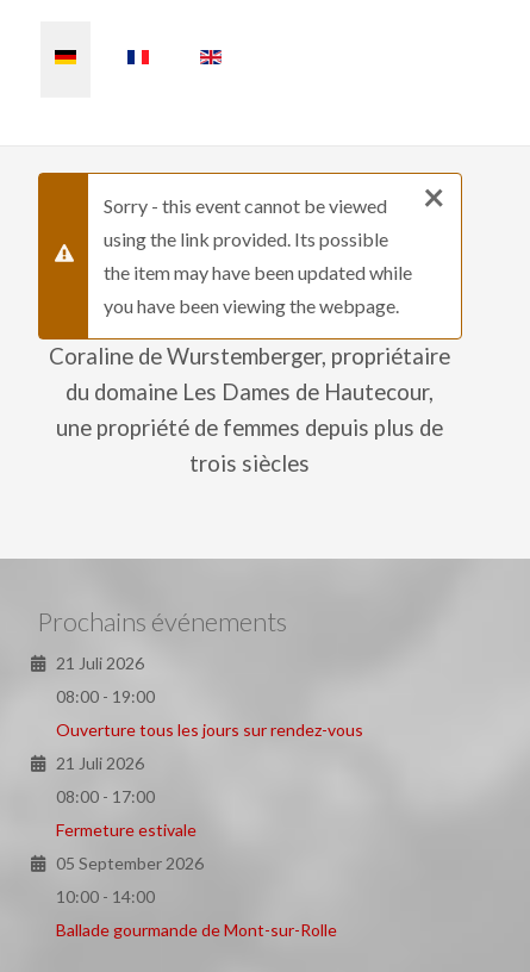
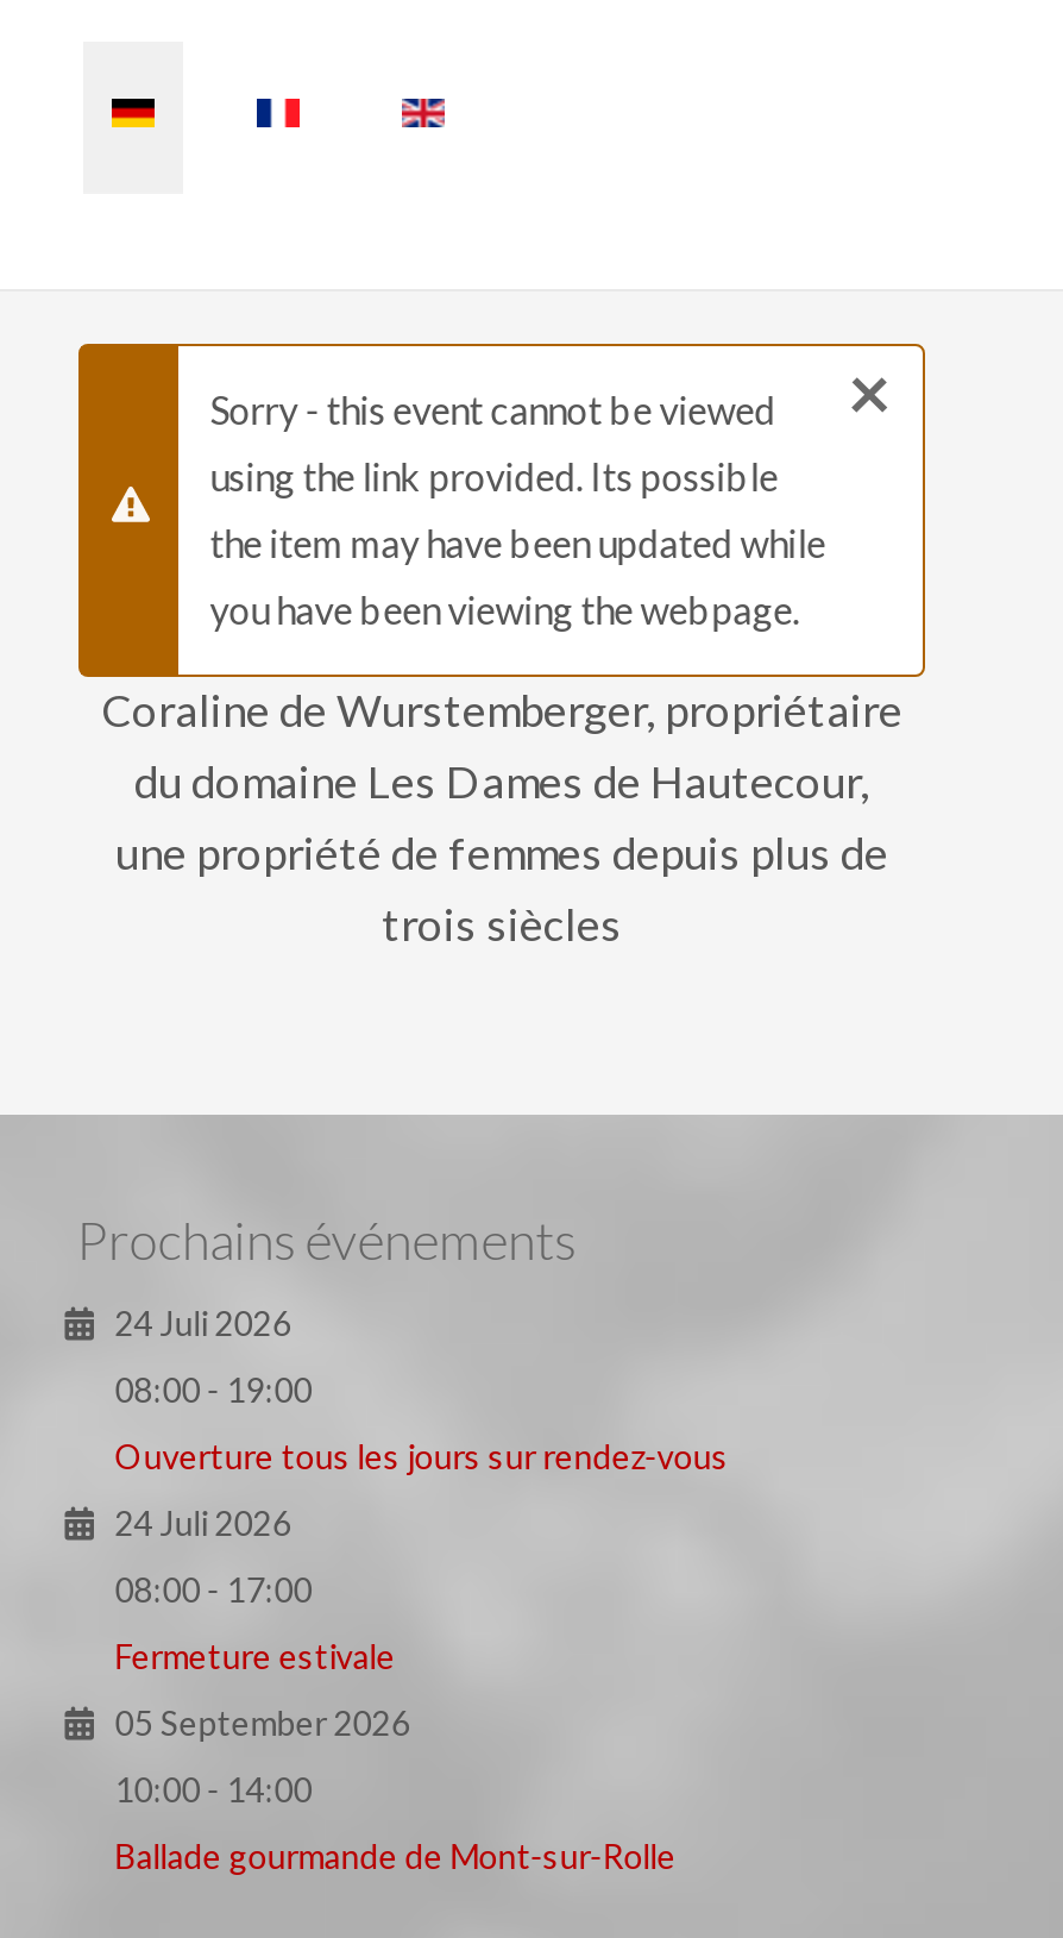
- 21 Juli 2026
+ 24 Juli 2026

- 21 Juli 2026
+ 24 Juli 2026
